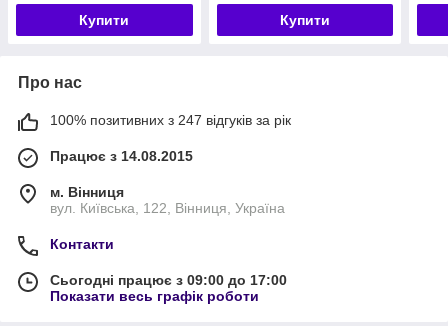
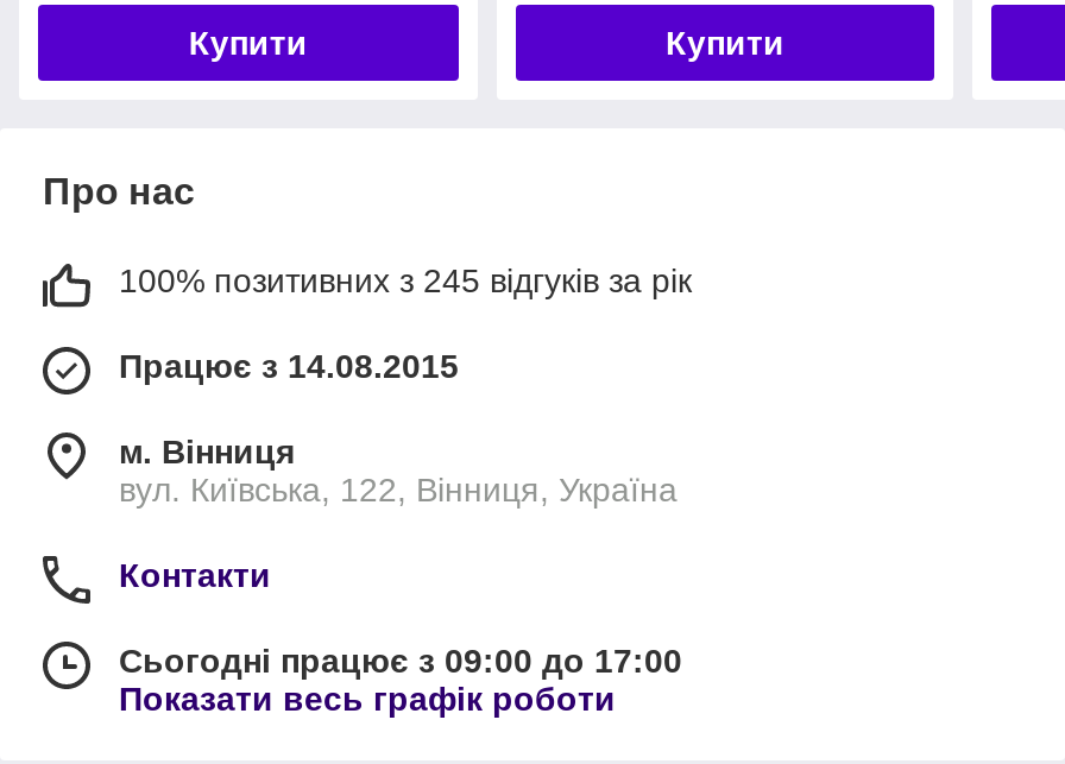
- 100% позитивних з 247 відгуків за рік
+ 100% позитивних з 245 відгуків за рік
